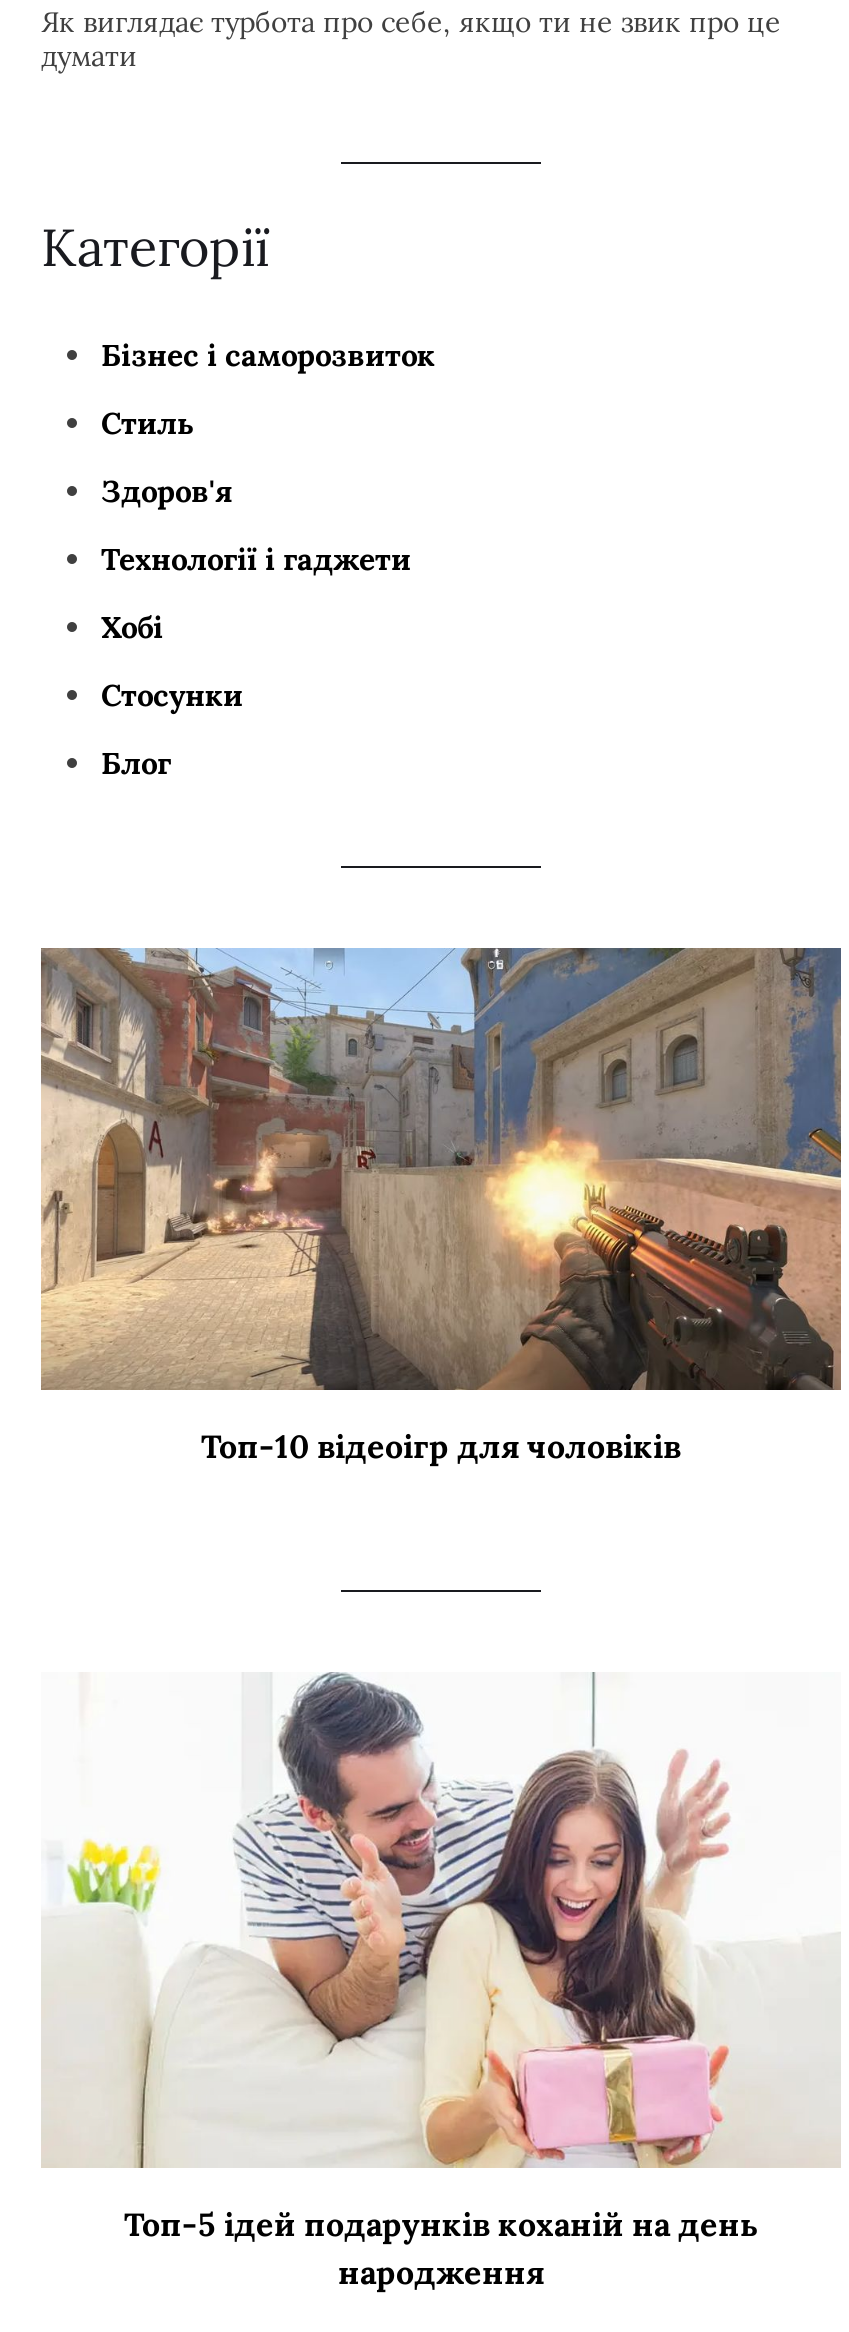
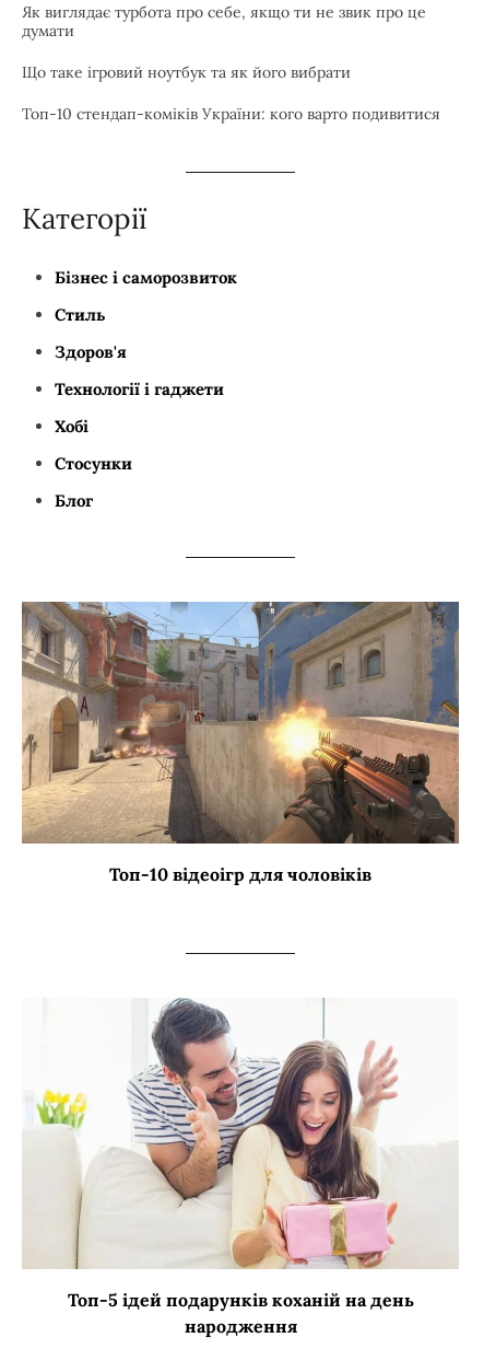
+ Що таке ігровий ноутбук та як його вибрати
+ Топ-10 стендап-коміків України: кого варто подивитися
